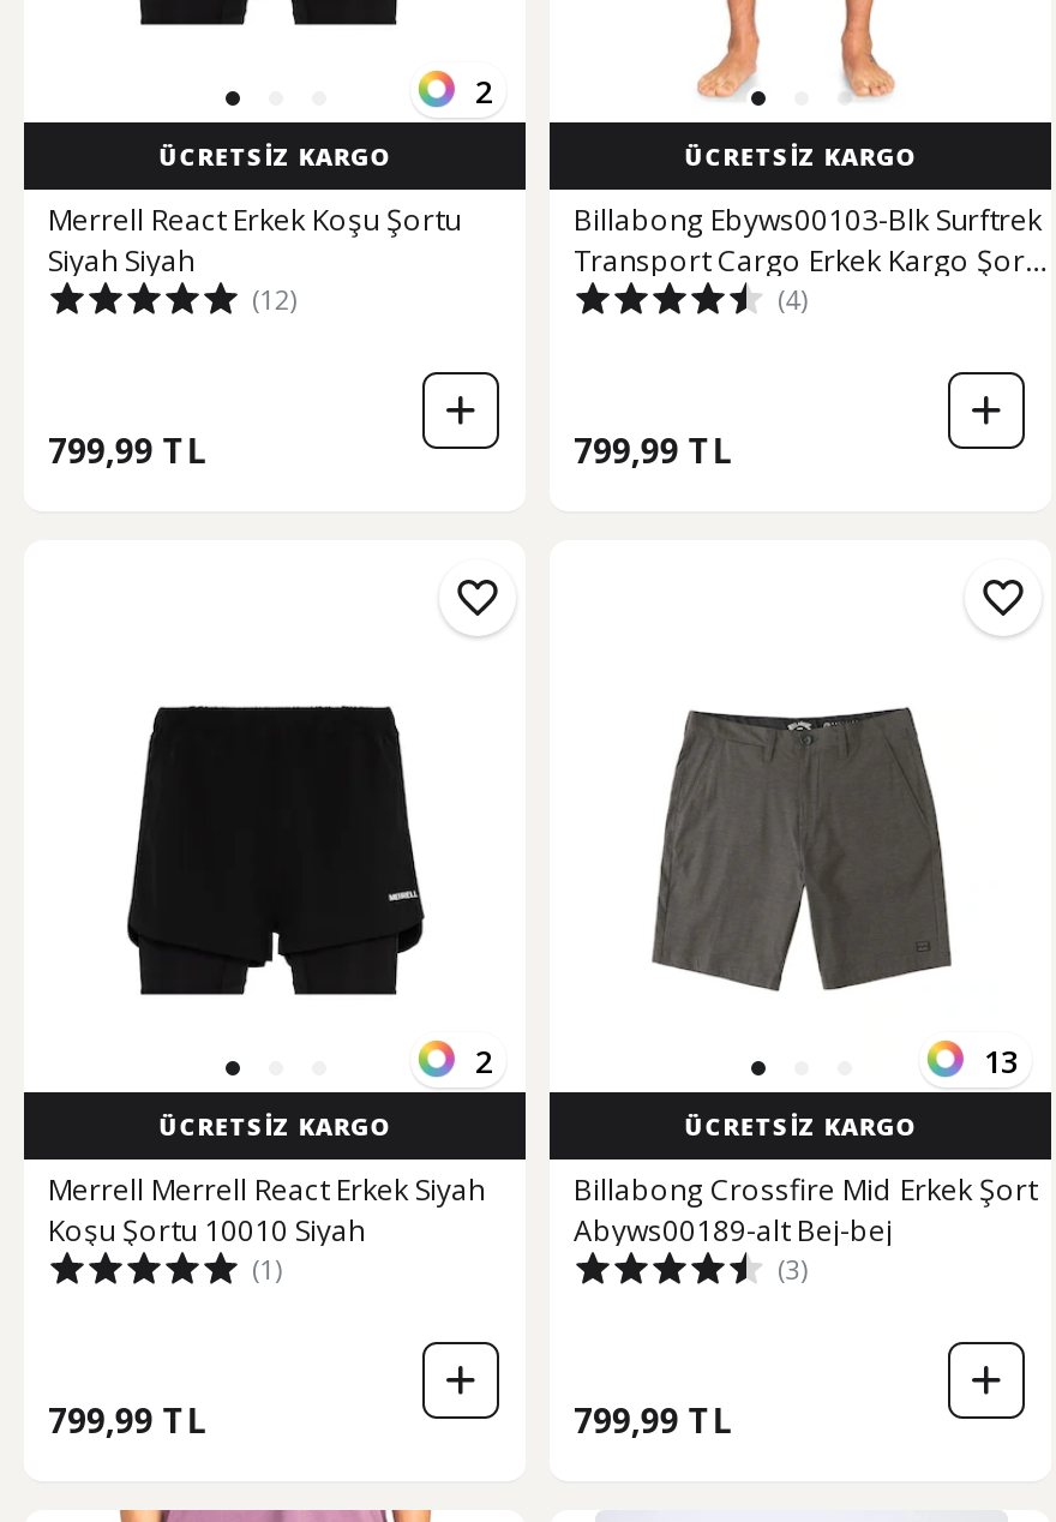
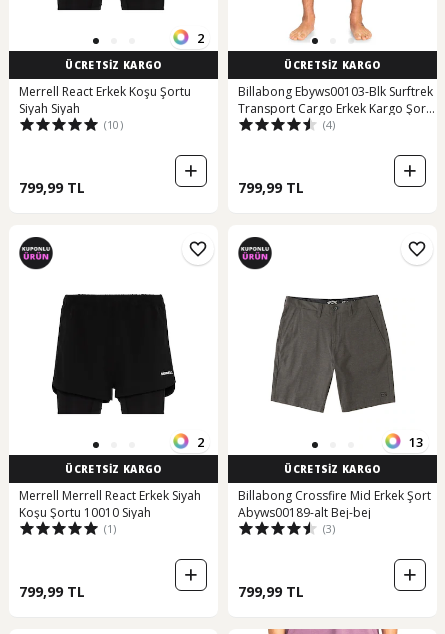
- (12)
+ (10)

+ [image]

+ [image]
